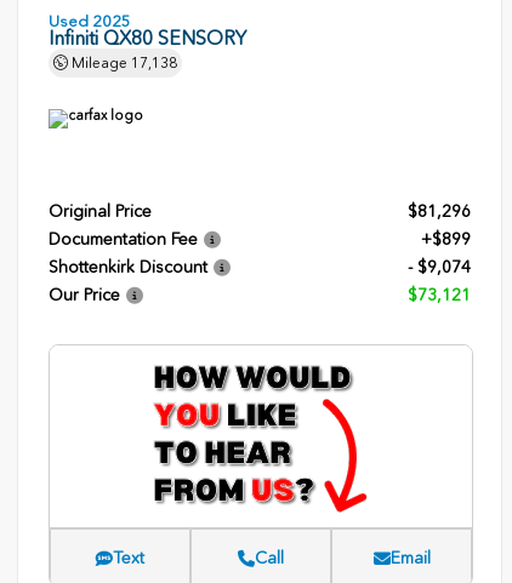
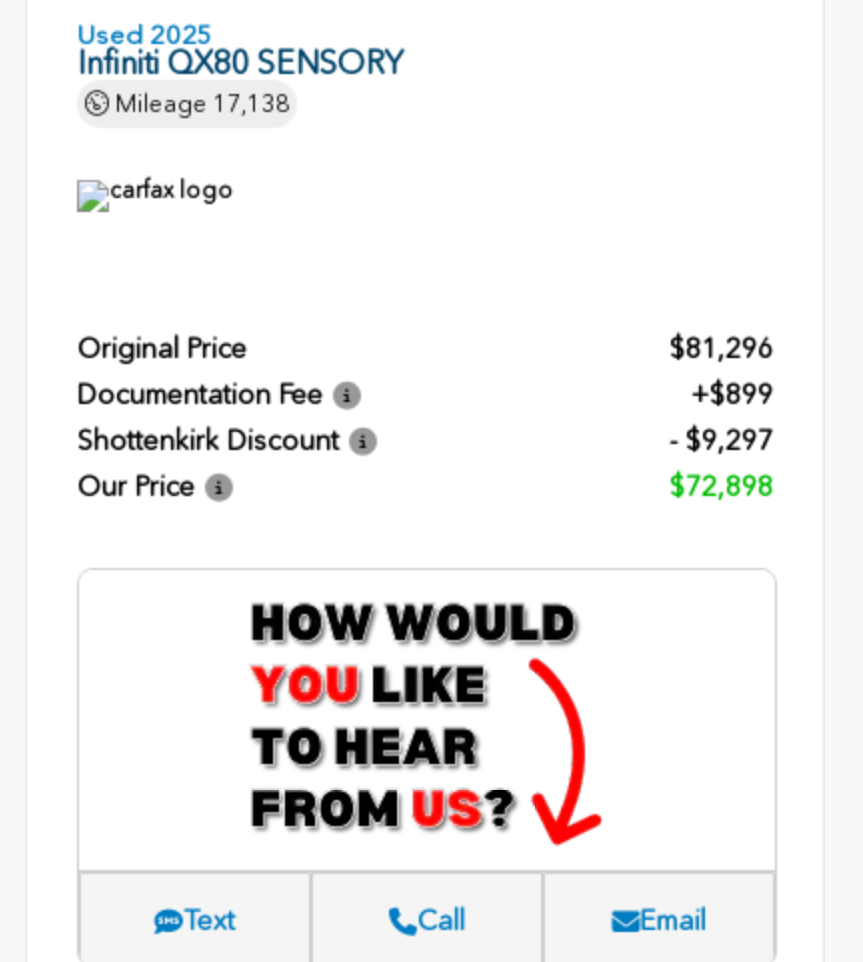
- - $9,074
+ - $9,297

- $73,121
+ $72,898
